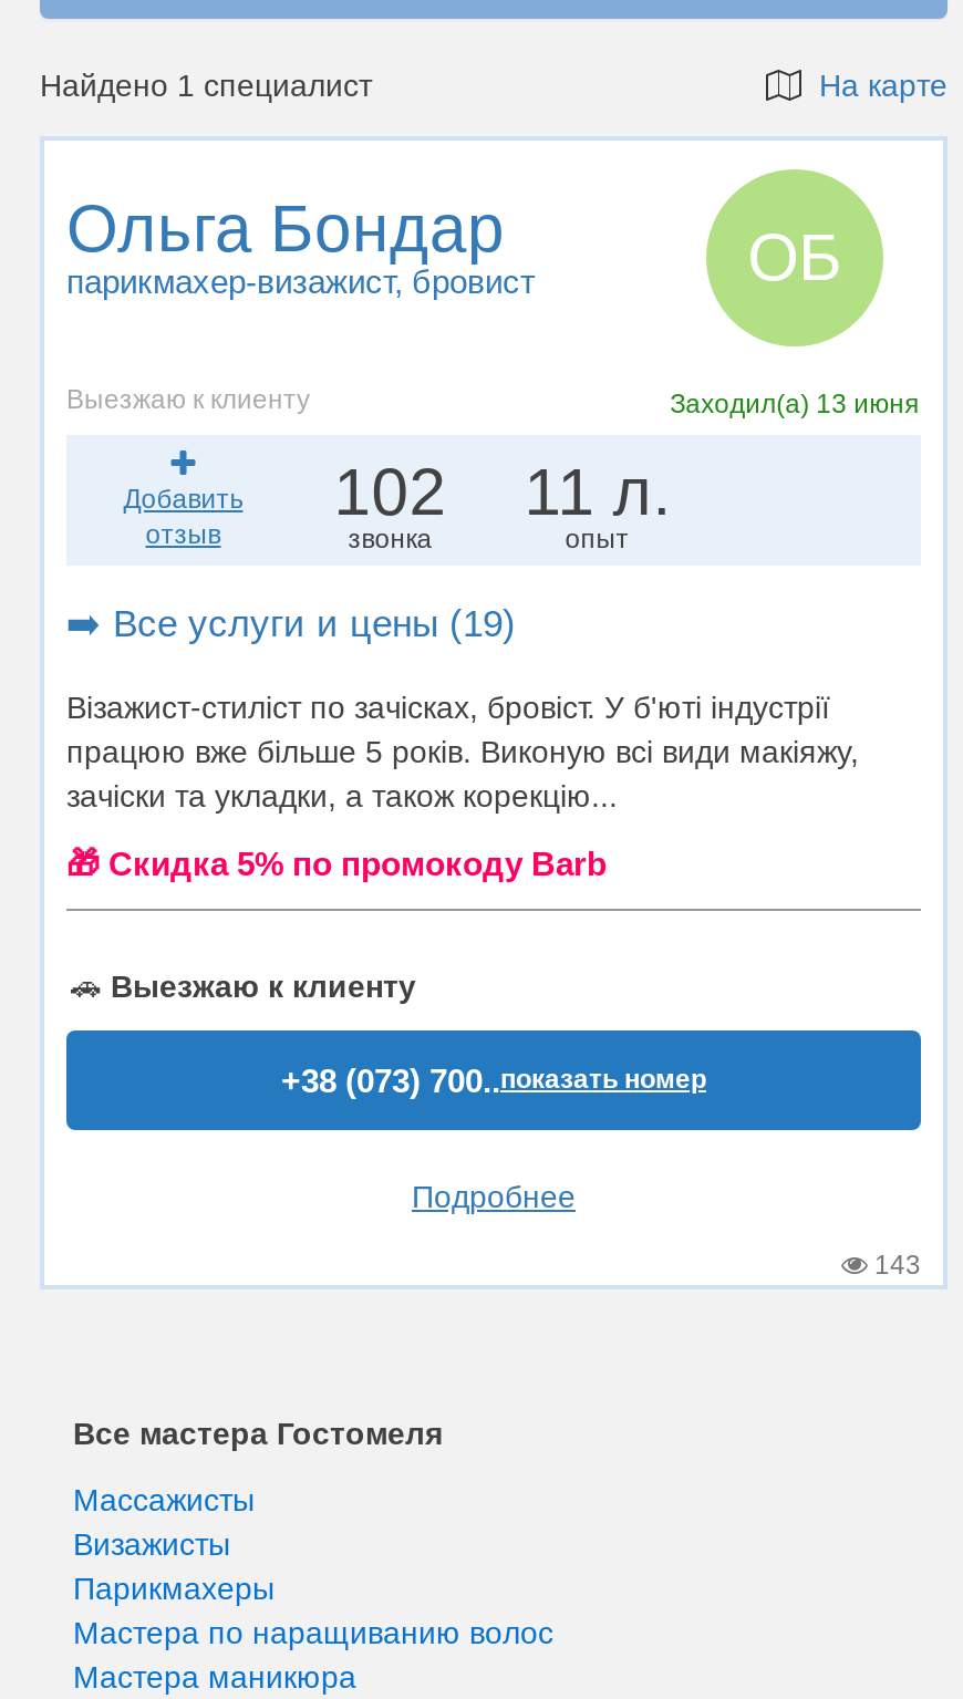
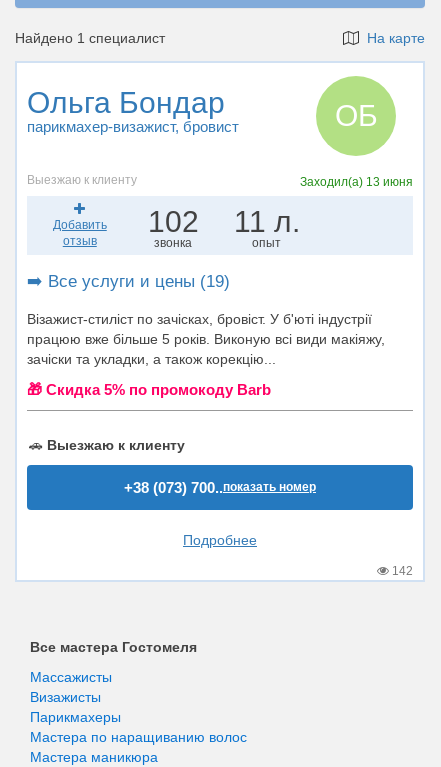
- 143
+ 142
